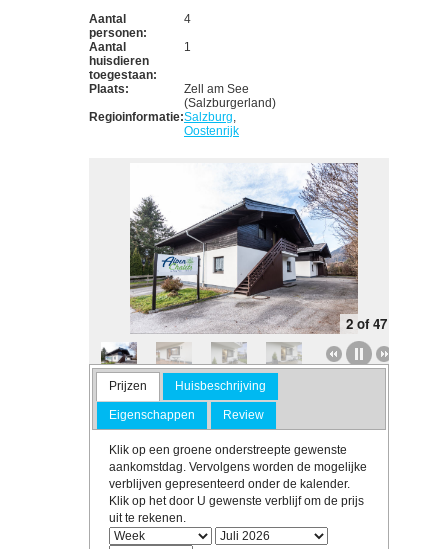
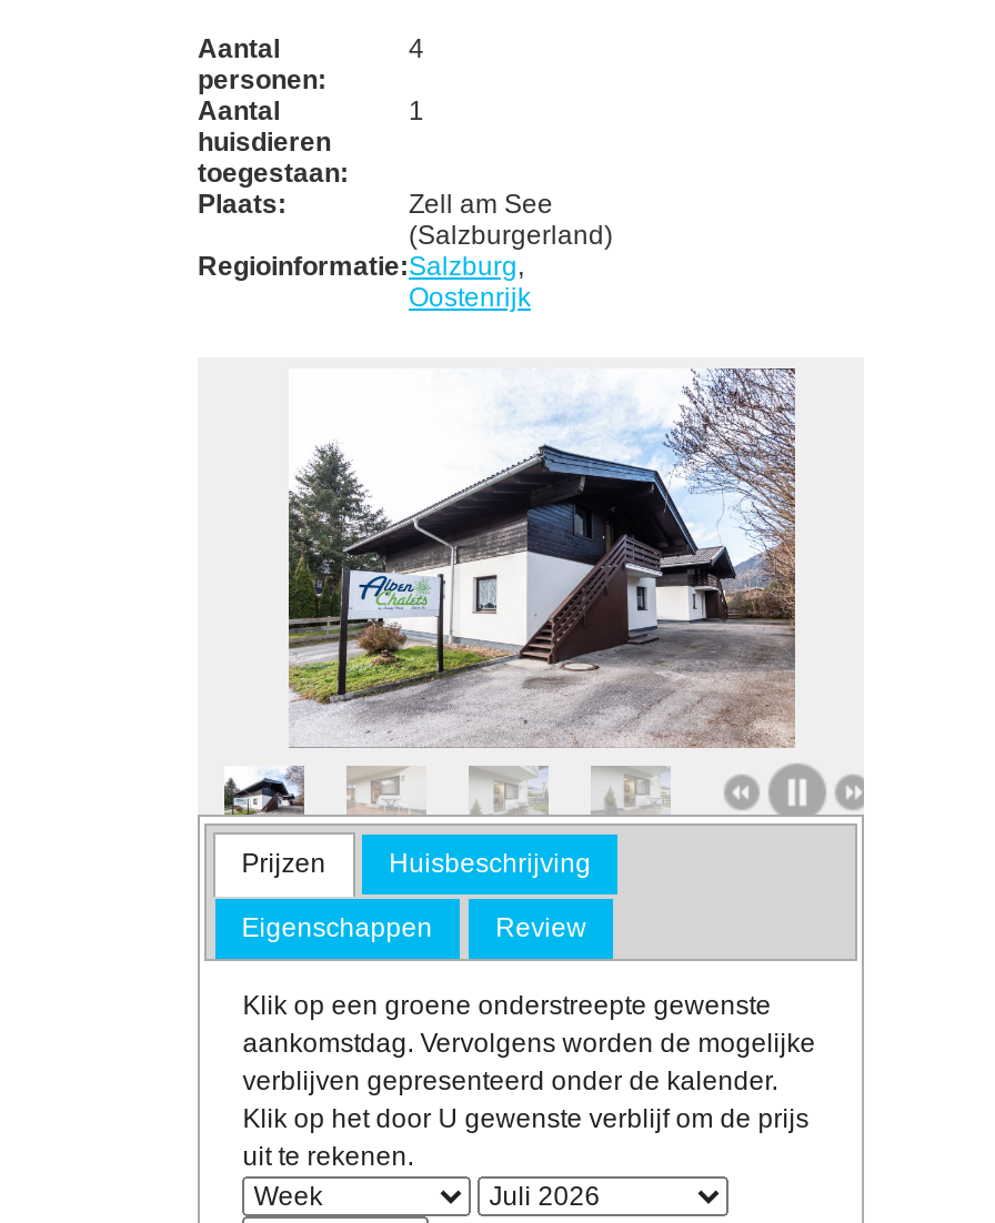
- 2 of 47
